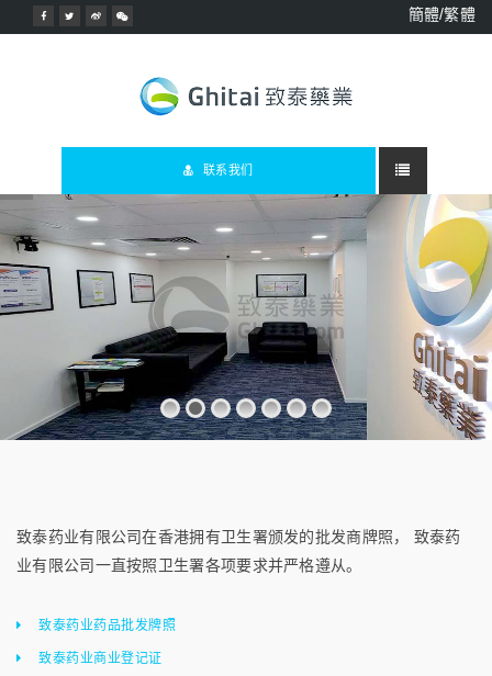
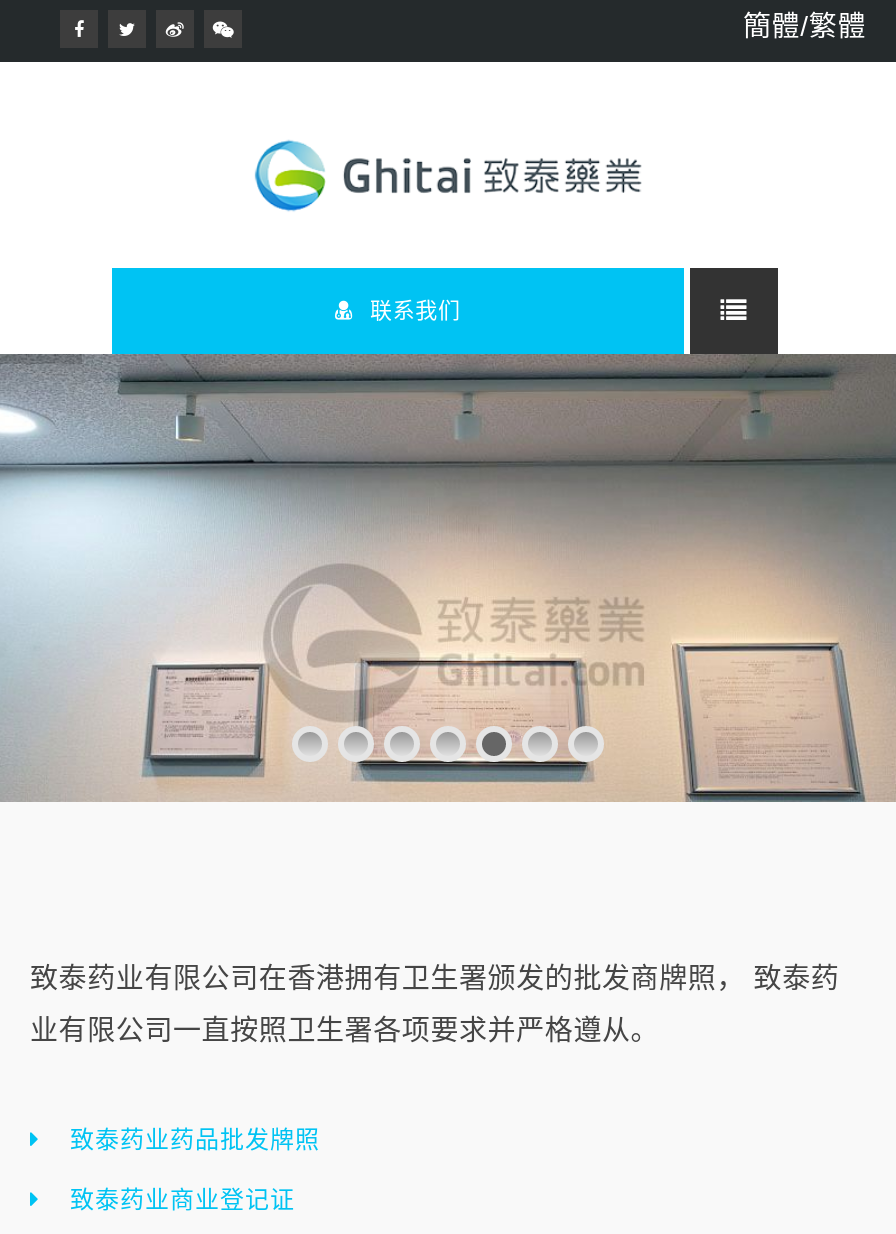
- [image]
+ [image]
